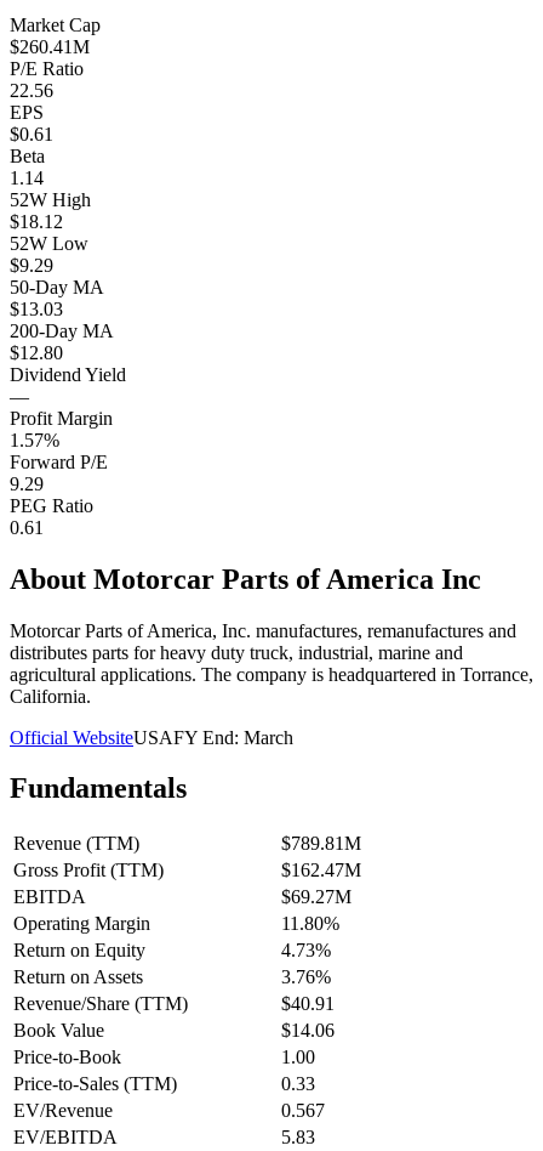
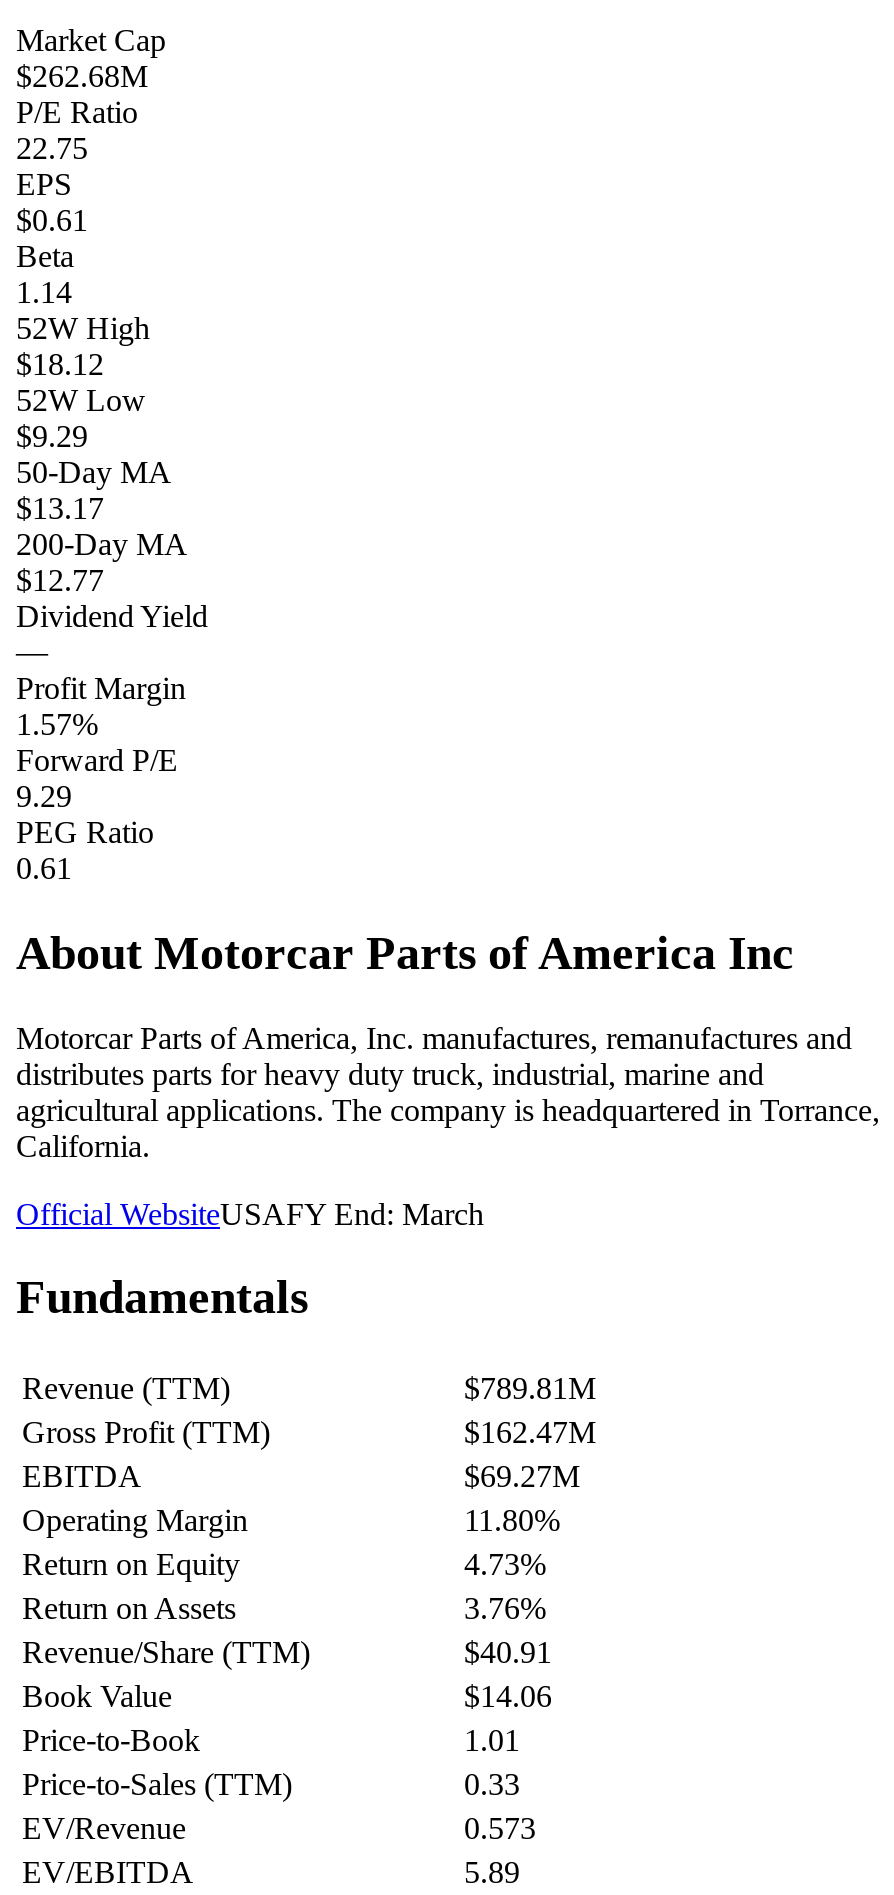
- $260.41M
+ $262.68M

- 22.56
+ 22.75

- $13.03
+ $13.17

- $12.80
+ $12.77

- 1.00
+ 1.01

- 0.567
+ 0.573

- 5.83
+ 5.89
